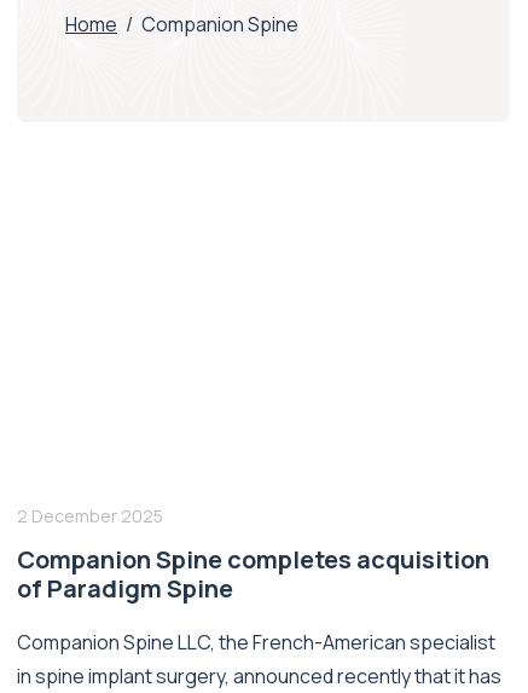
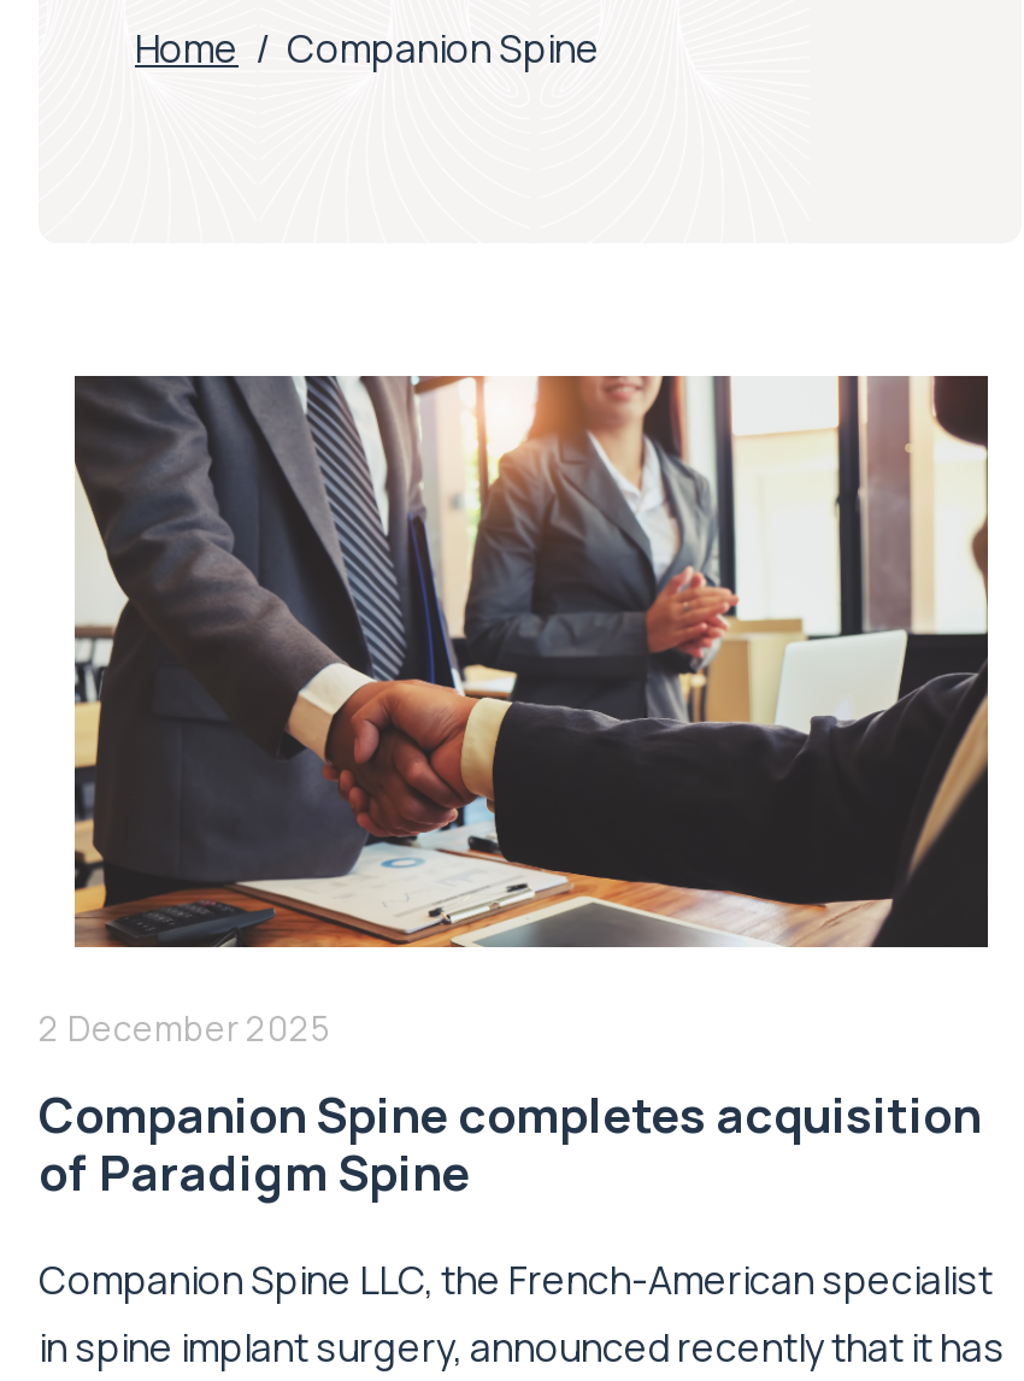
+ [image]
